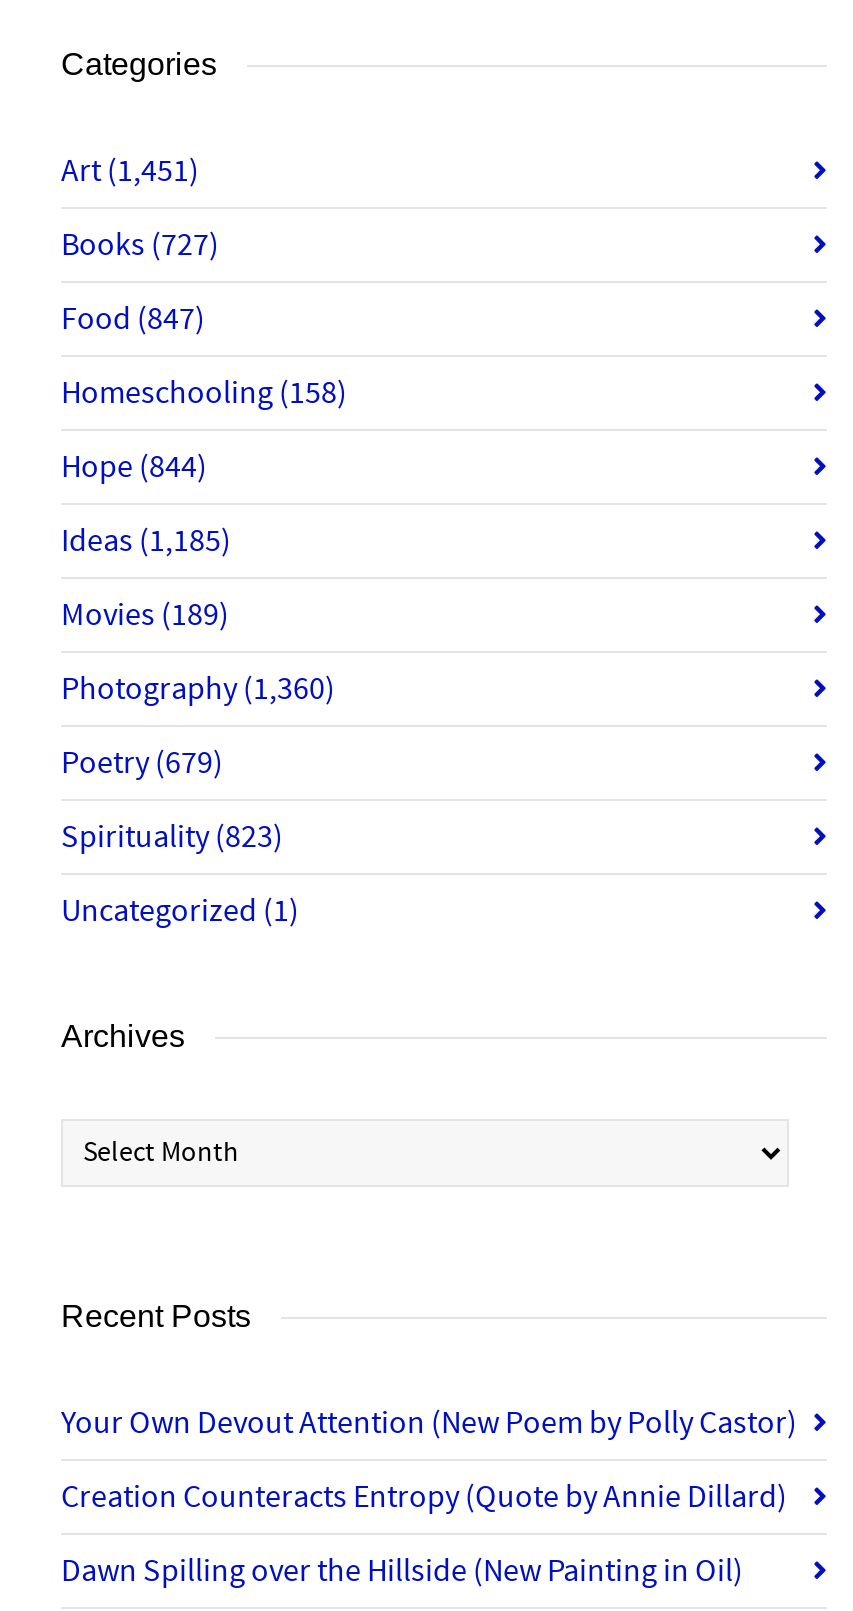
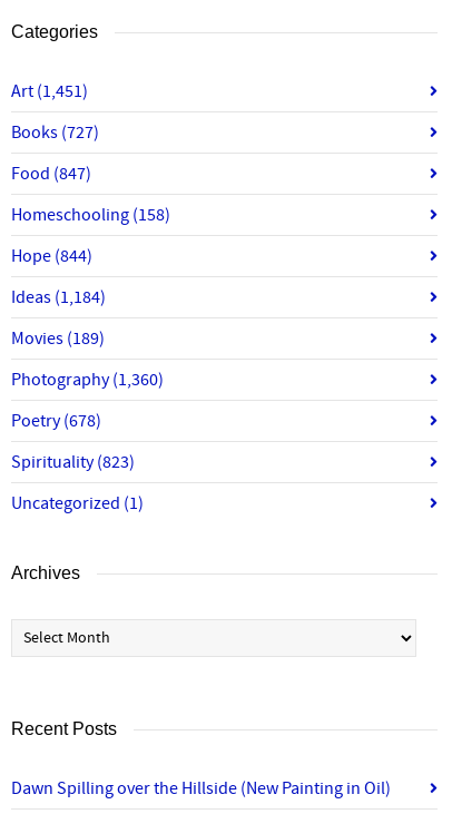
- Ideas (1,185)
+ Ideas (1,184)

- Poetry (679)
+ Poetry (678)

- Your Own Devout Attention (New Poem by Polly Castor)
- Creation Counteracts Entropy (Quote by Annie Dillard)
